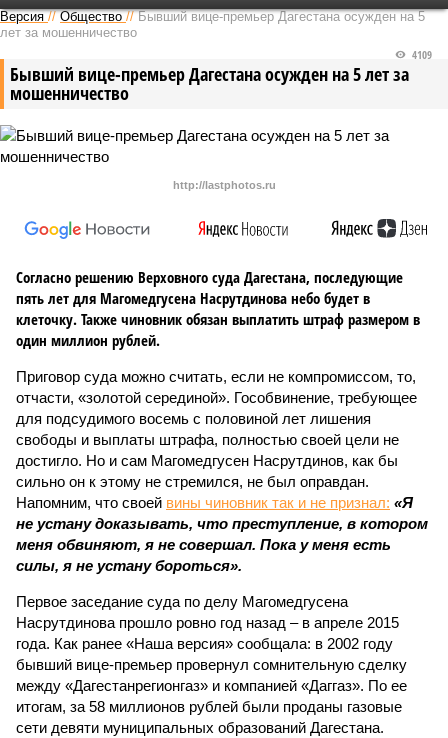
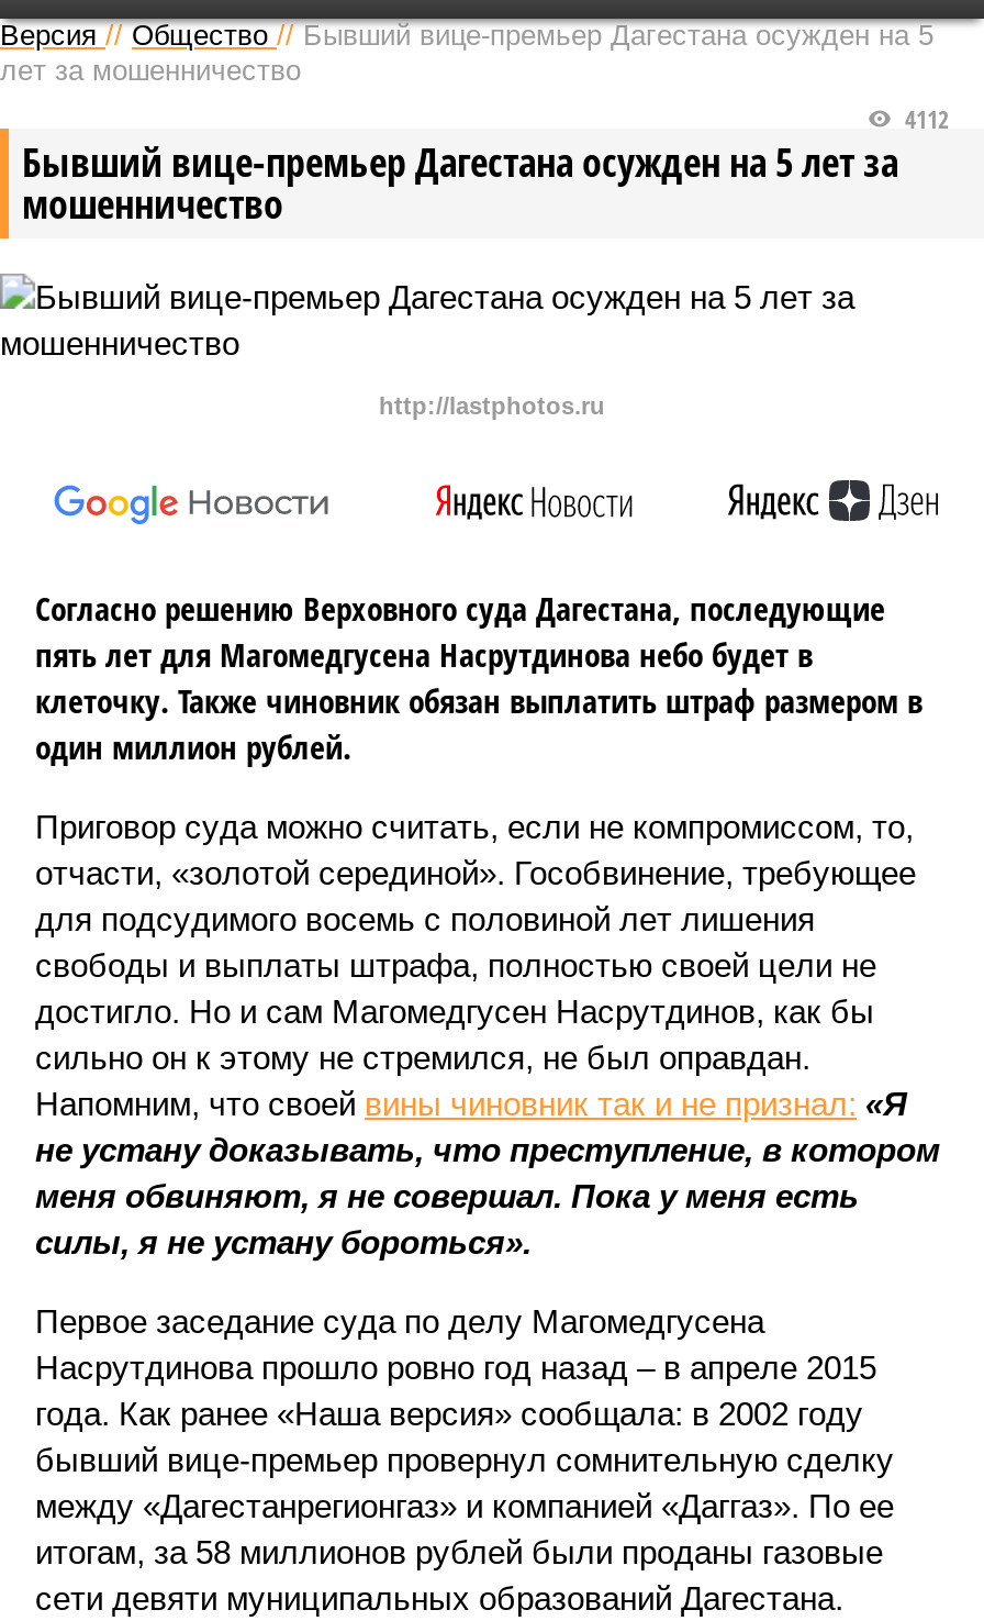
- 4109
+ 4112
